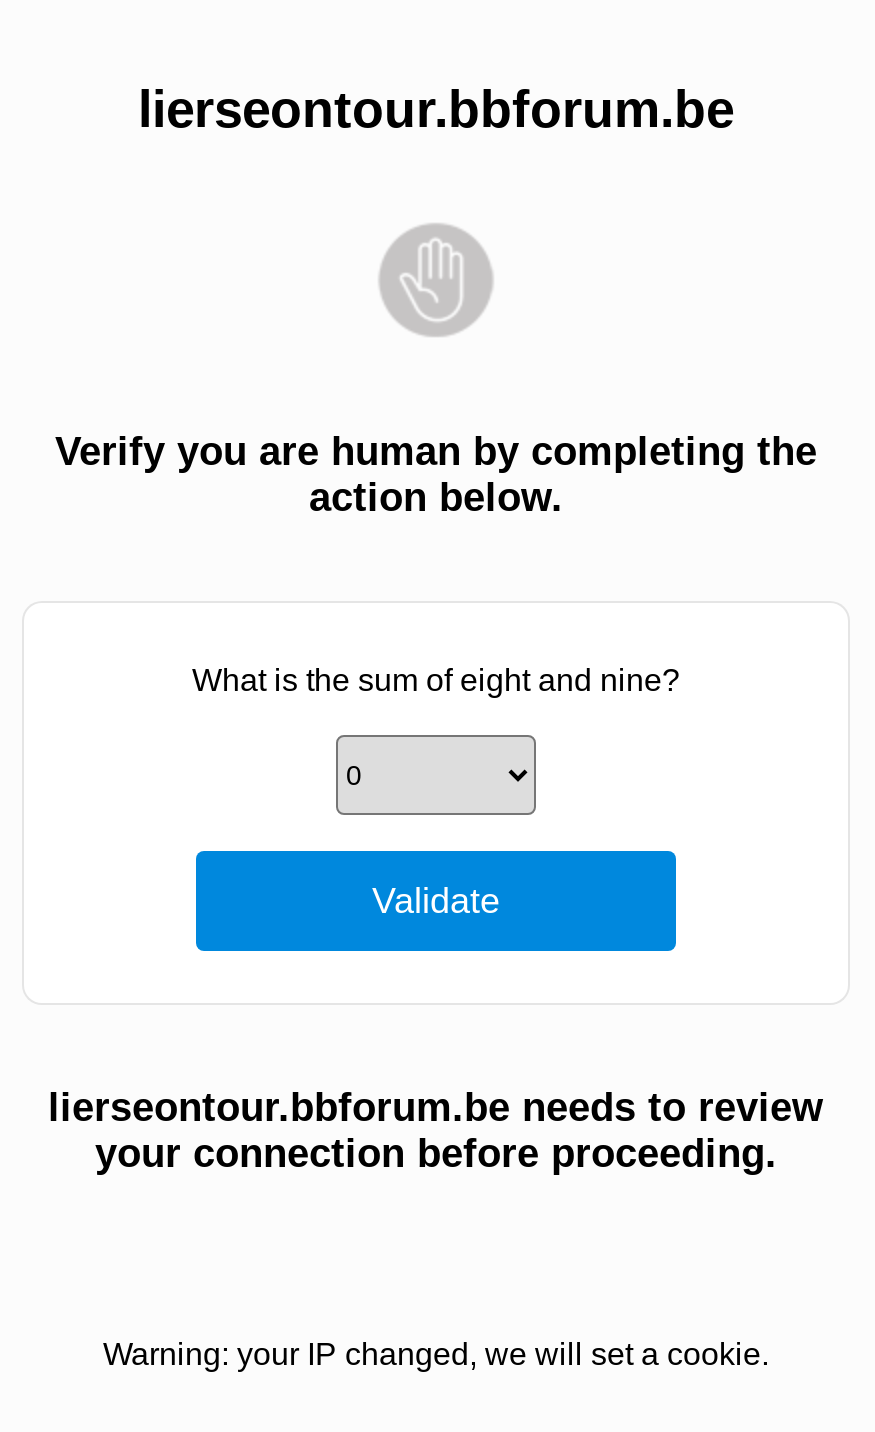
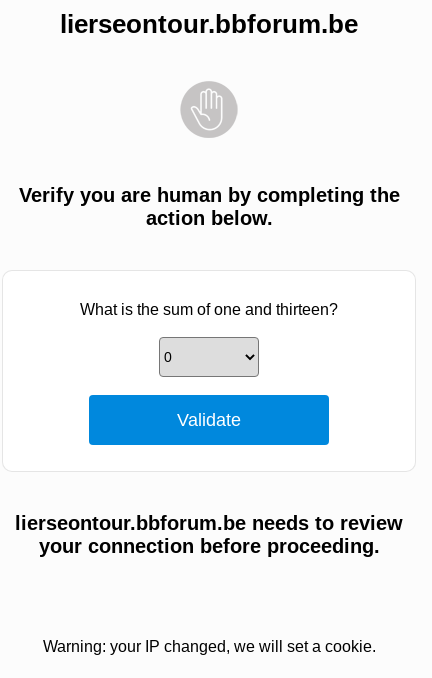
- What is the sum of eight and nine?
+ What is the sum of one and thirteen?
